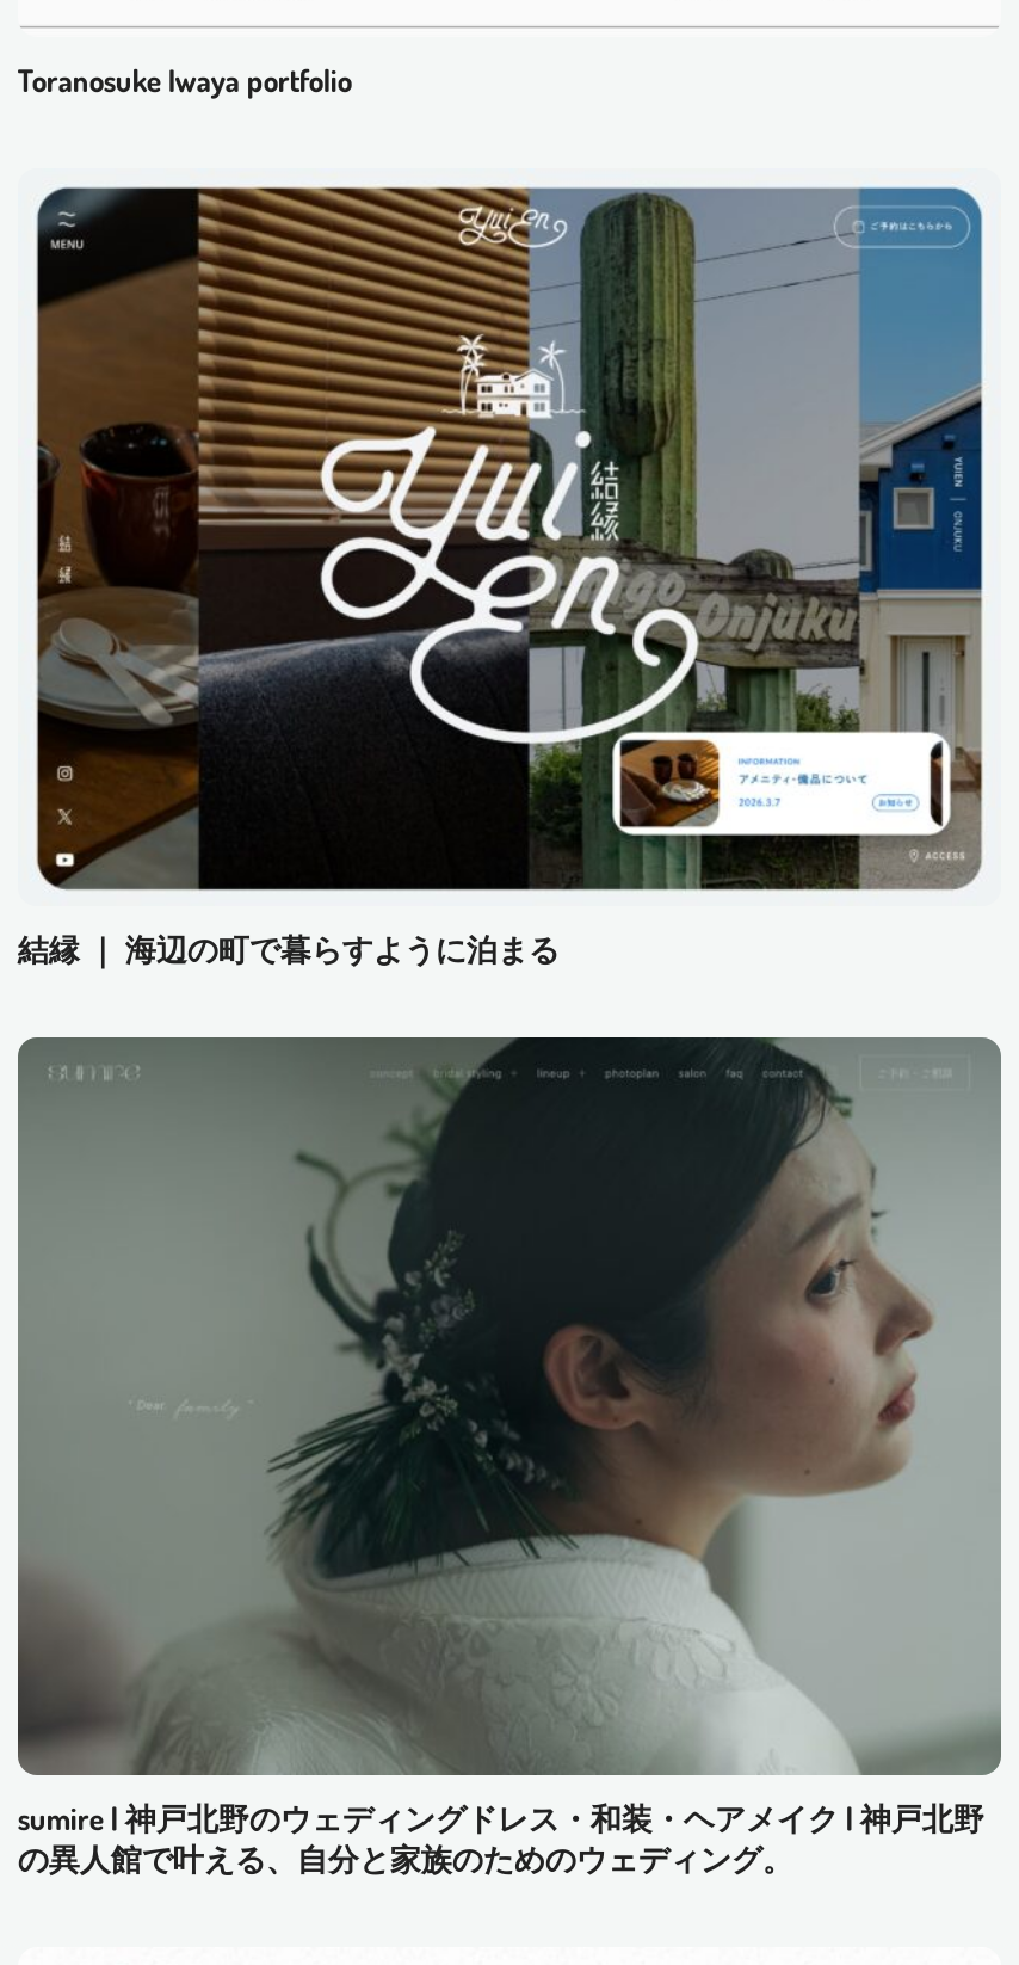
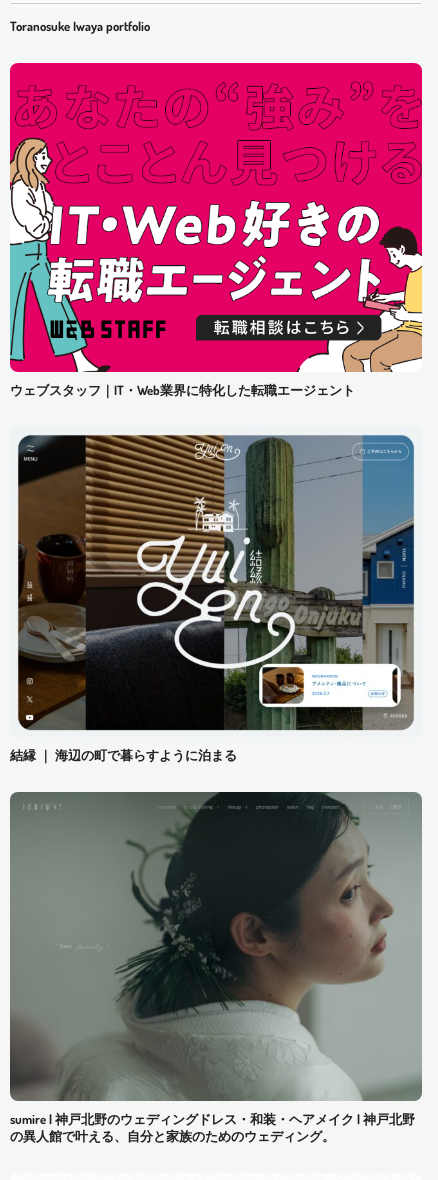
+ [image]
+ ウェブスタッフ｜IT・Web業界に特化した転職エージェント
